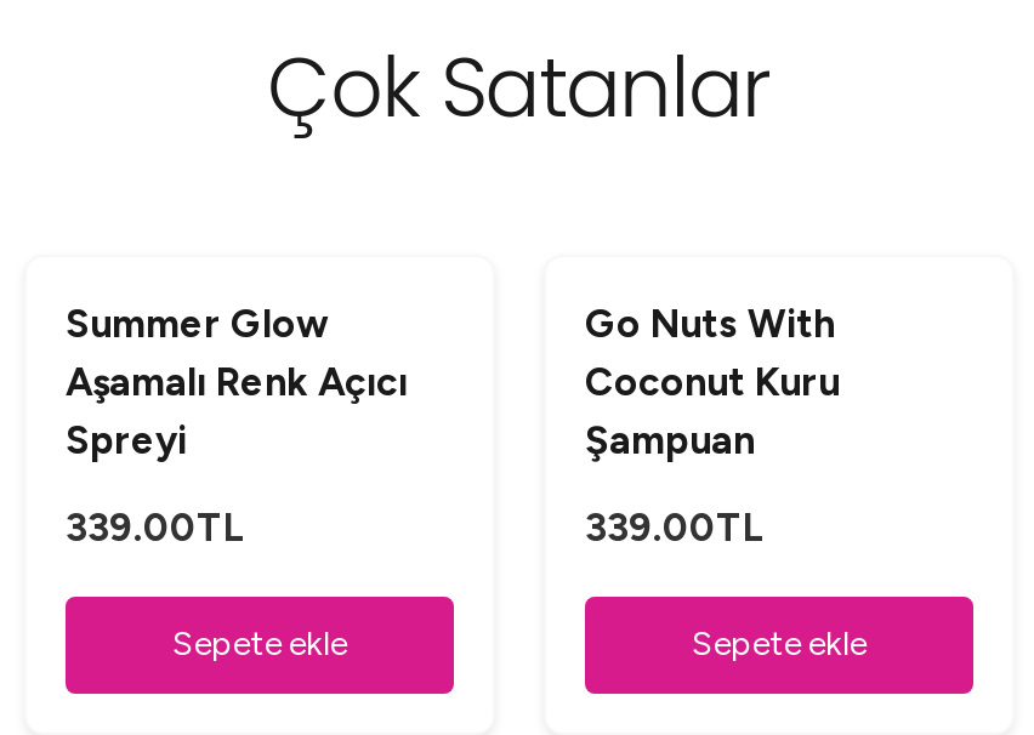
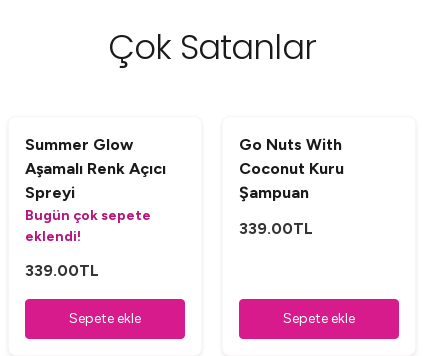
+ Bugün çok sepete
+ eklendi!
